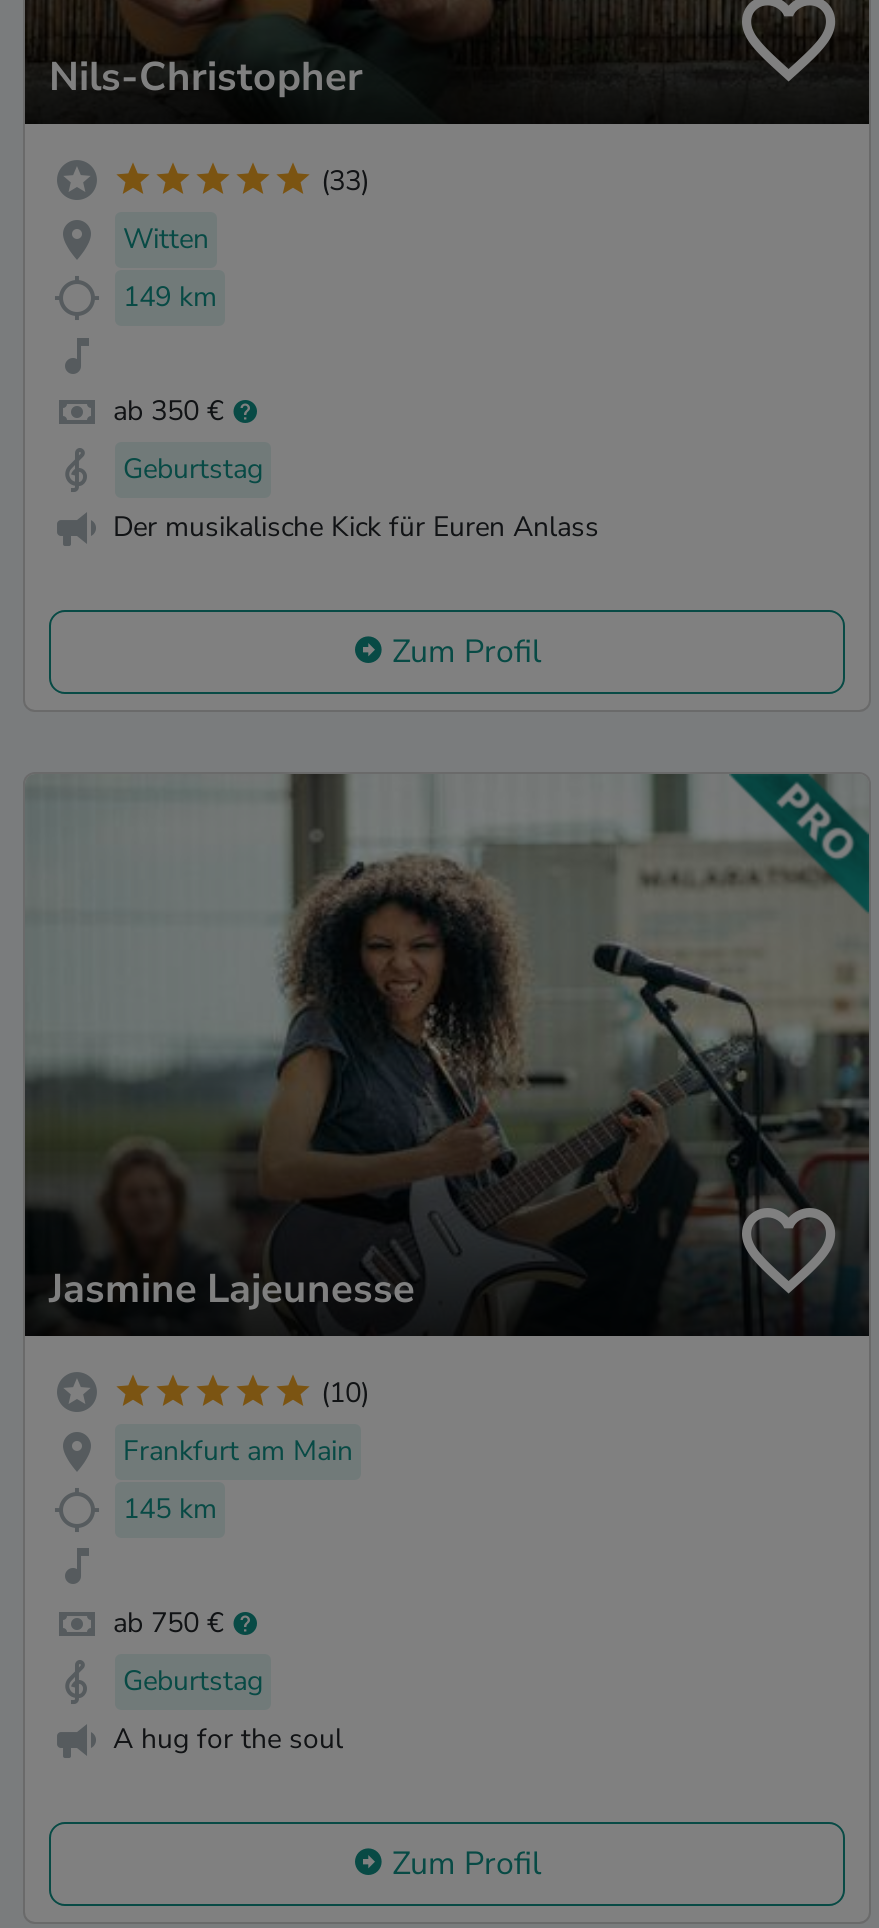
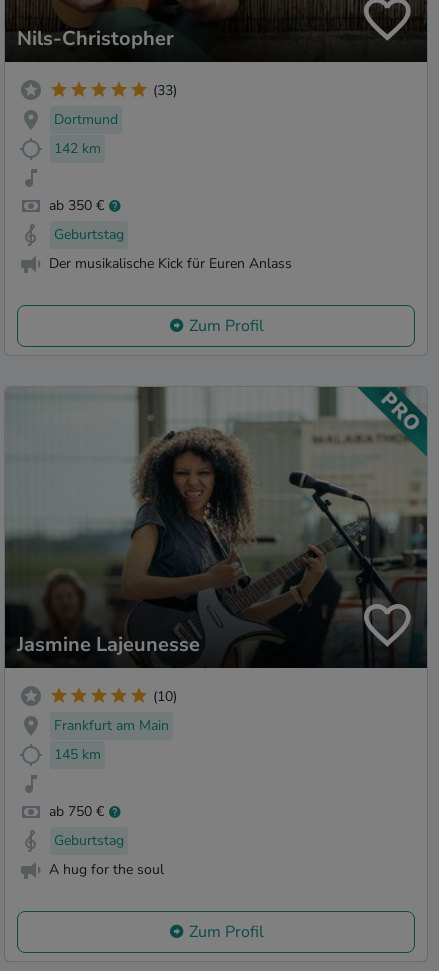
- Witten
+ Dortmund

- 149 km
+ 142 km
